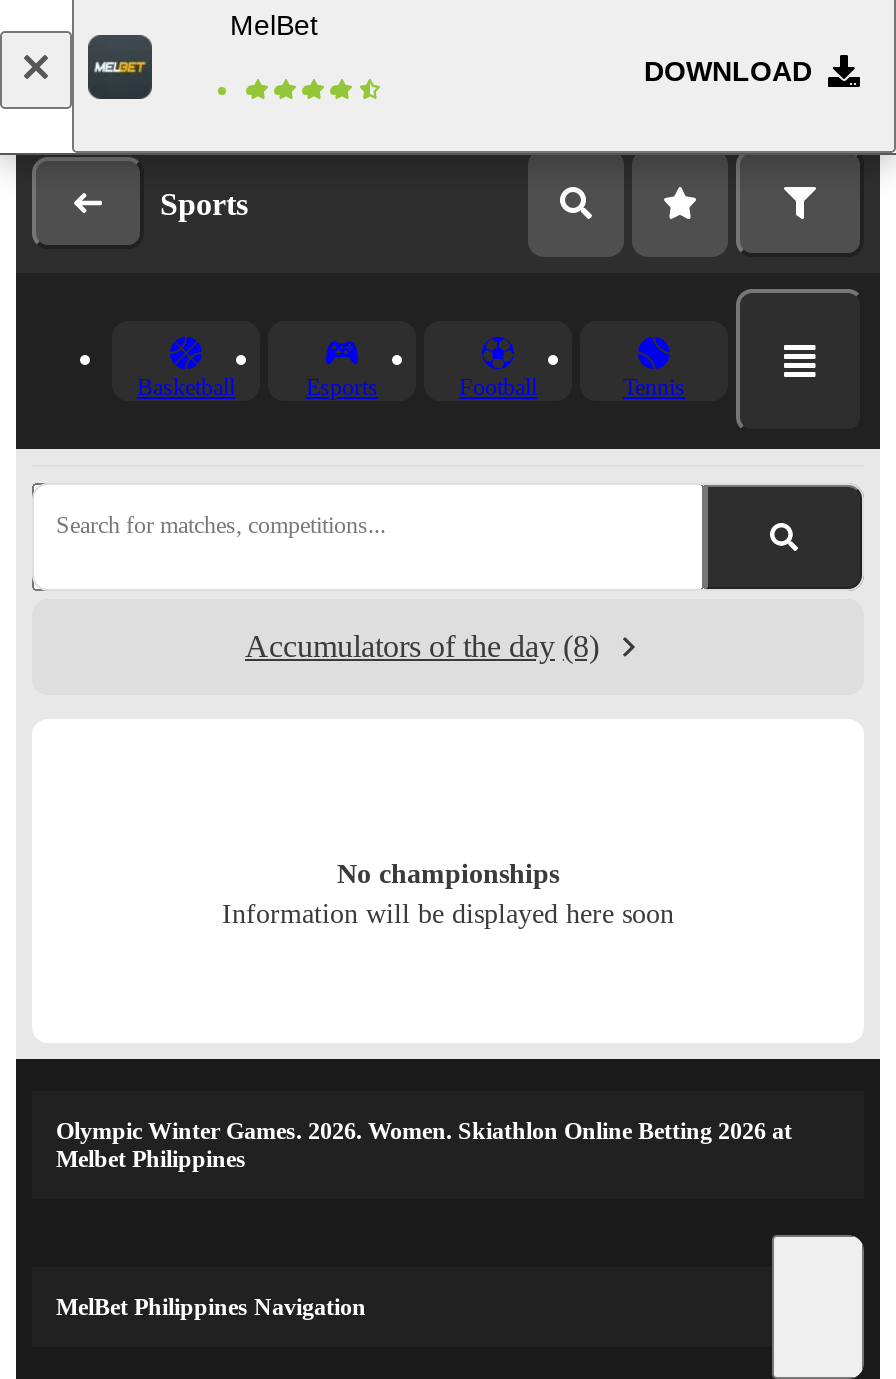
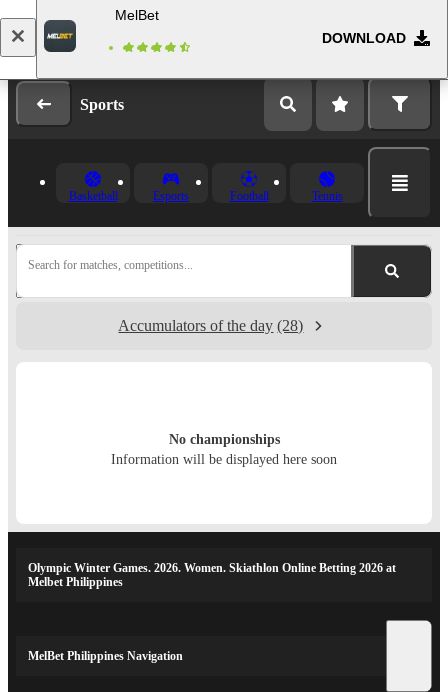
- Accumulators of the day (8)
+ Accumulators of the day (28)
